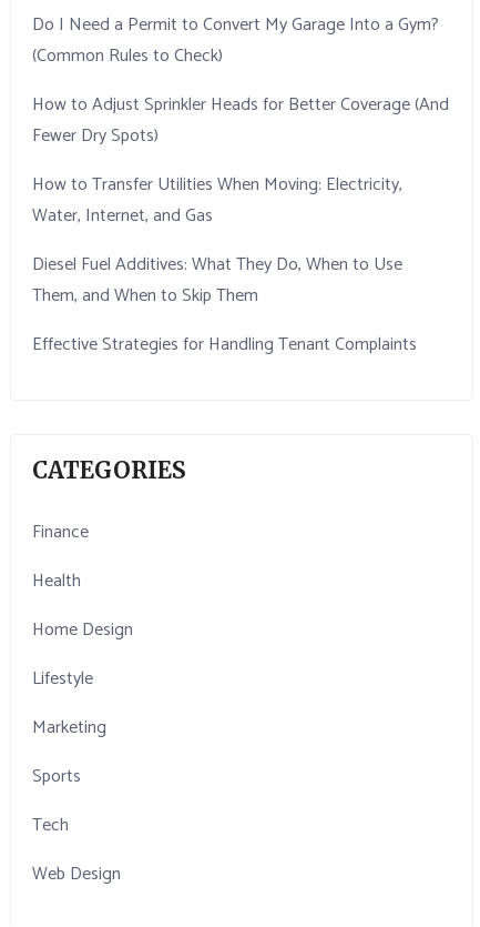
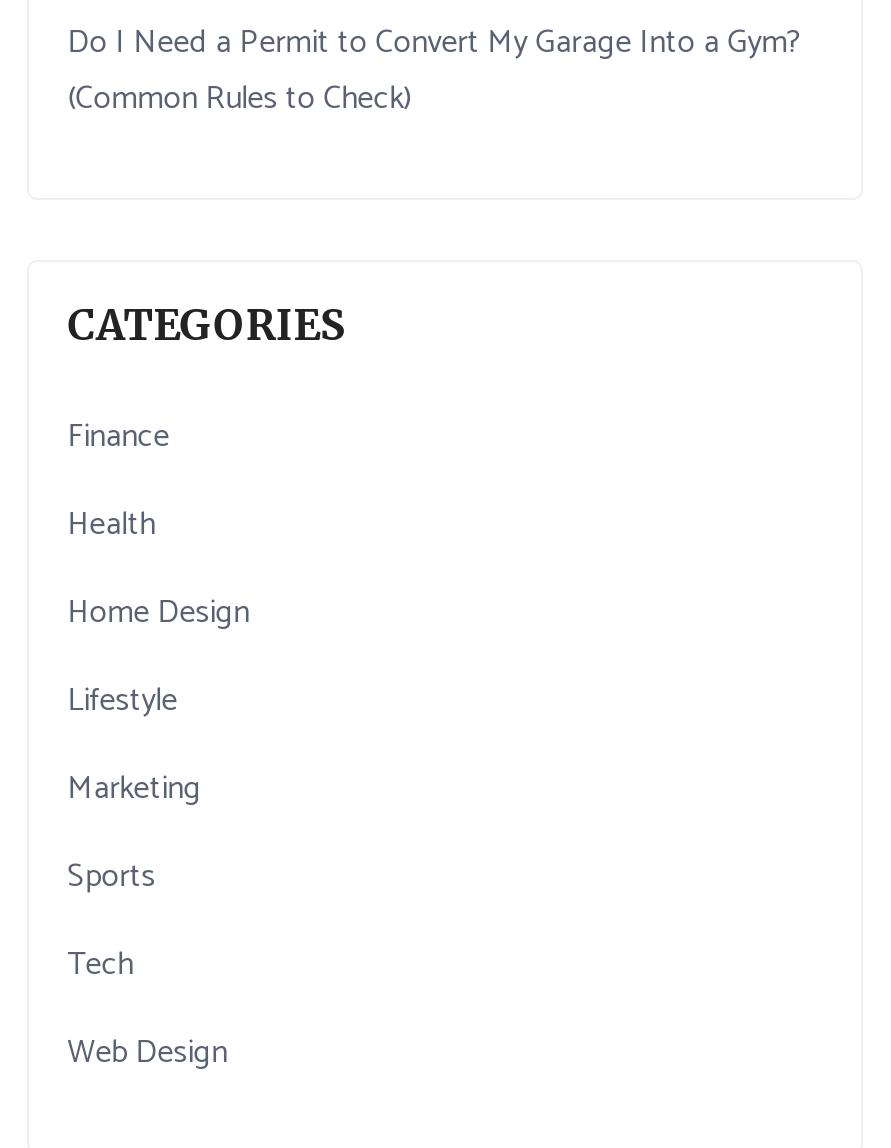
- How to Adjust Sprinkler Heads for Better Coverage (And
- Fewer Dry Spots)
- How to Transfer Utilities When Moving: Electricity,
- Water, Internet, and Gas
- Diesel Fuel Additives: What They Do, When to Use
- Them, and When to Skip Them
- Effective Strategies for Handling Tenant Complaints
